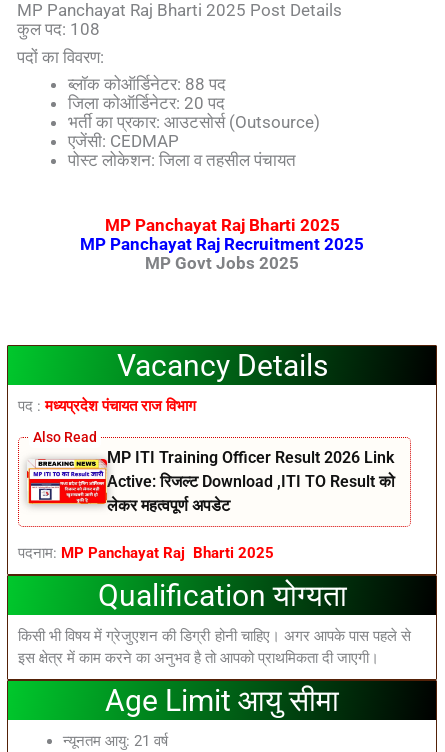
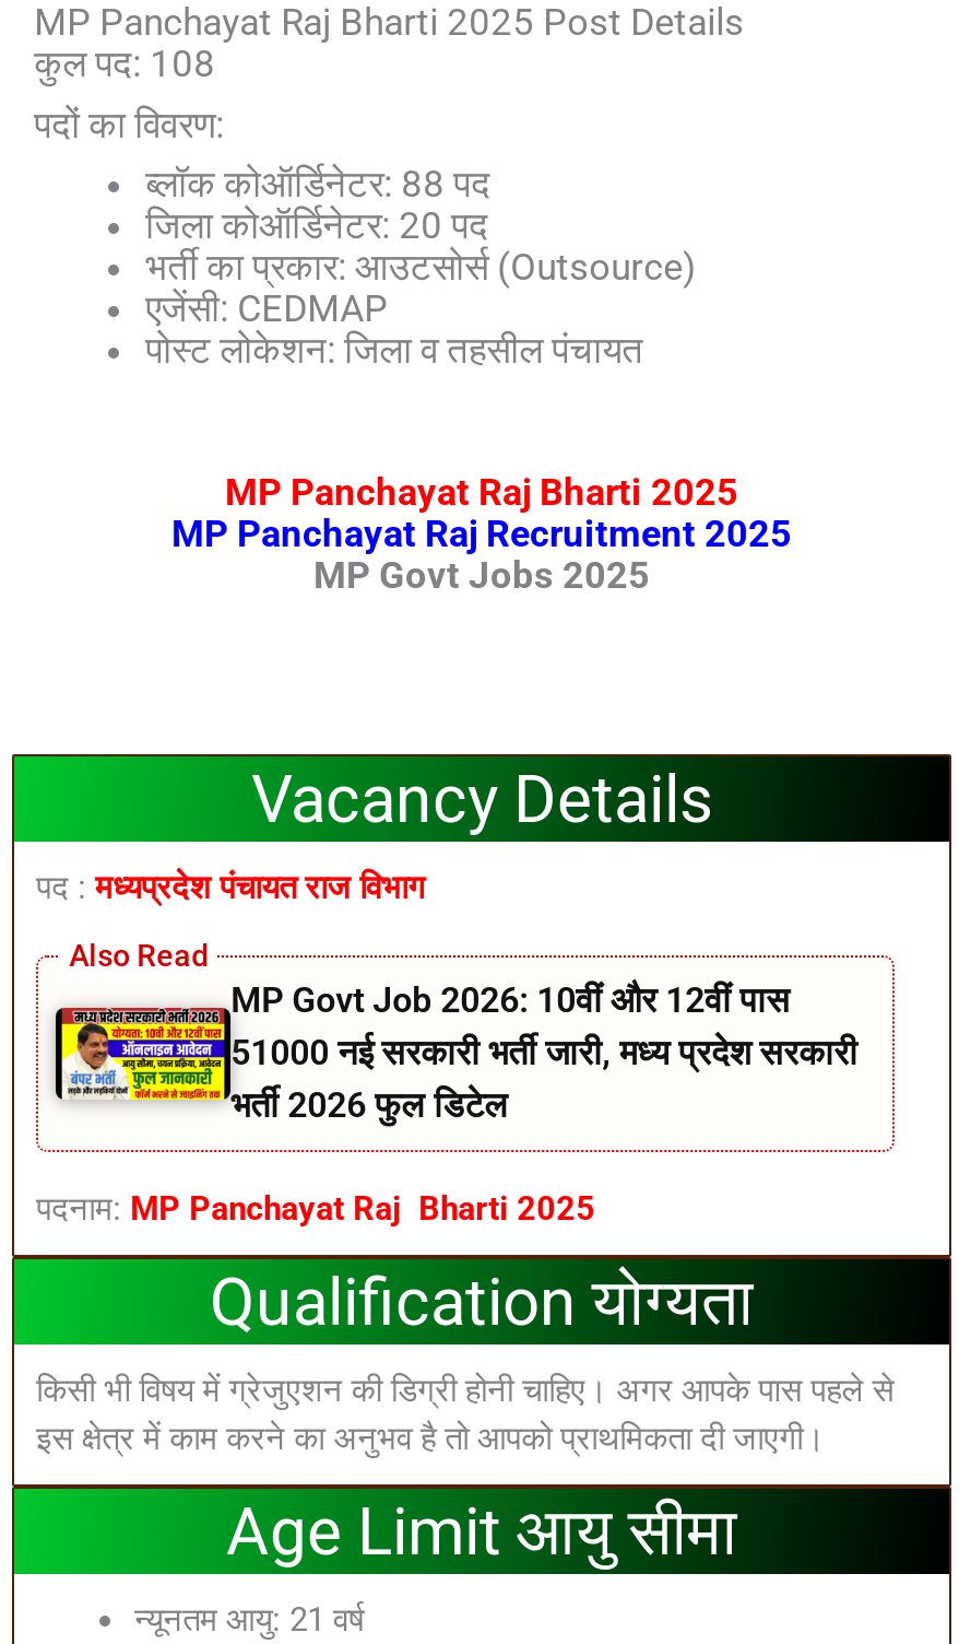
- [image]
- MP ITI Training Officer Result 2026 Link
- Active: रिजल्ट Download ,ITI TO Result को
- लेकर महत्वपूर्ण अपडेट
+ [image]
+ MP Govt Job 2026: 10वीं और 12वीं पास
+ 51000 नई सरकारी भर्ती जारी, मध्य प्रदेश सरकारी
+ भर्ती 2026 फुल डिटेल
